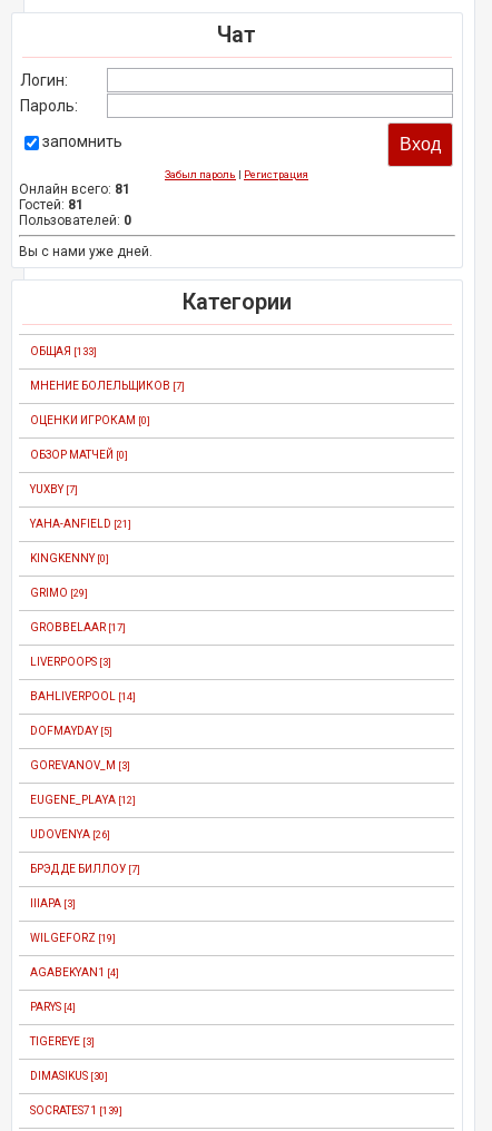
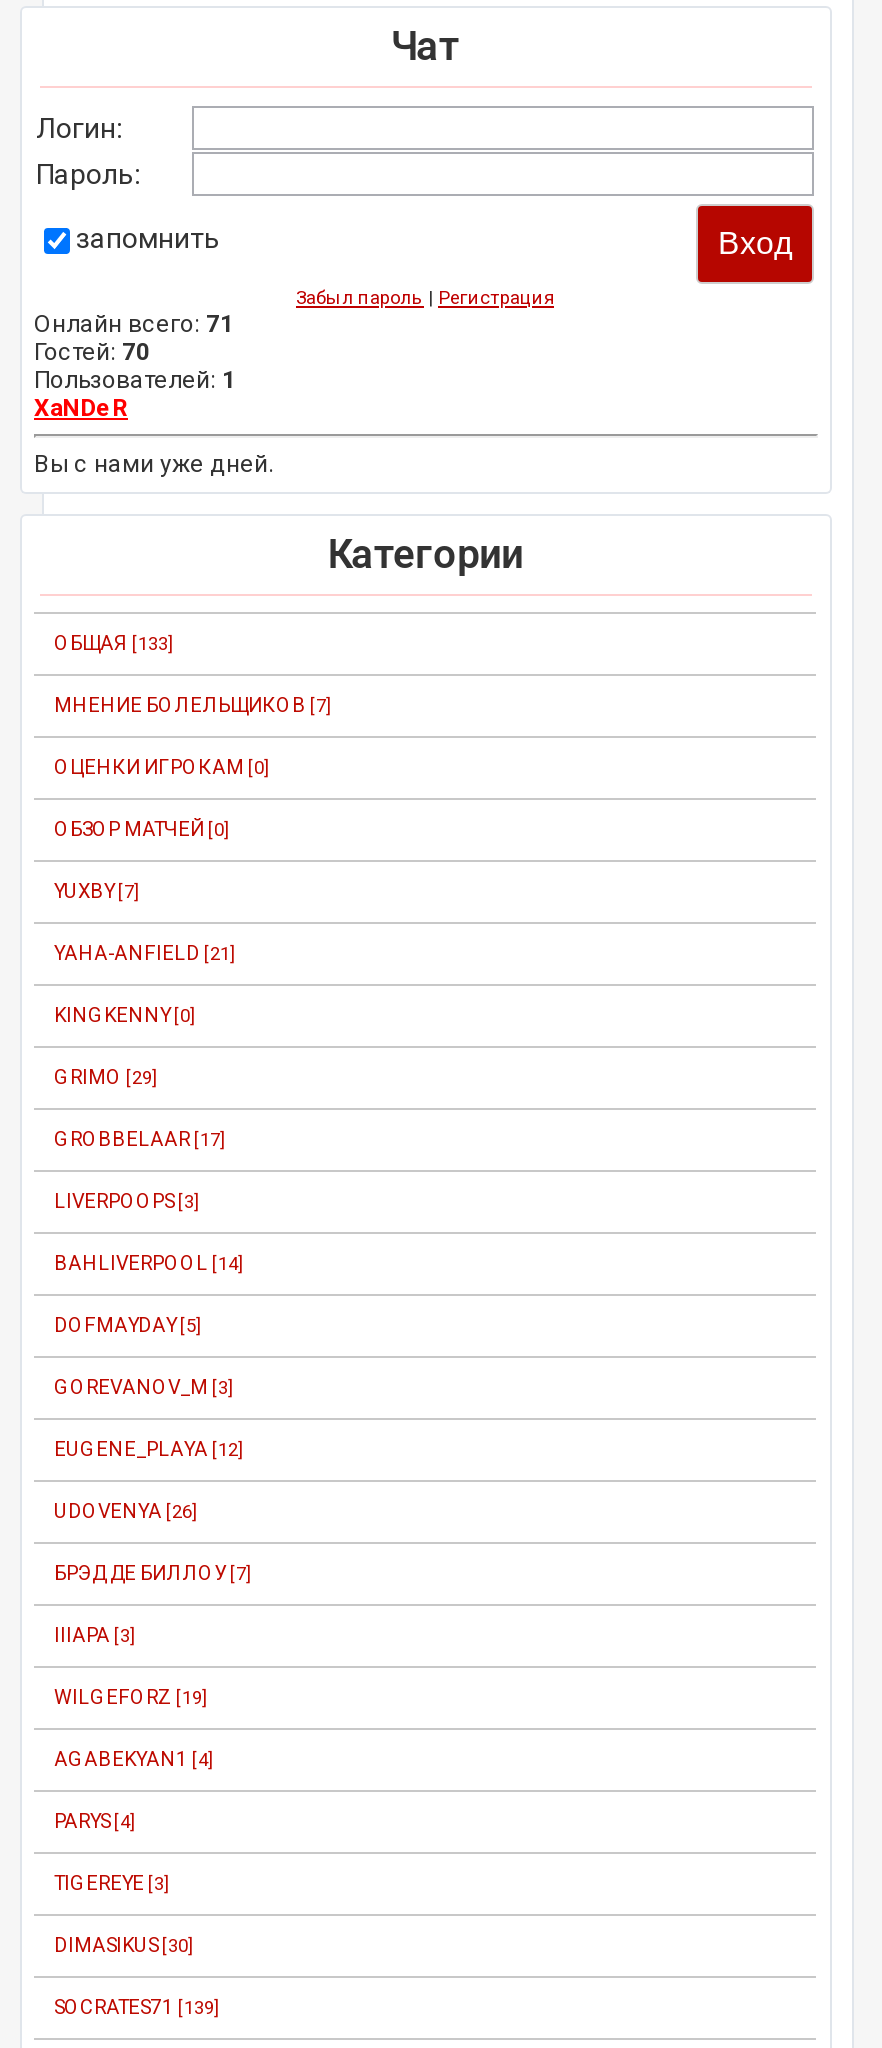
- Онлайн всего: 81
- Гостей: 81
- Пользователей: 0
+ Онлайн всего: 71
+ Гостей: 70
+ Пользователей: 1
+ XaNDeR
